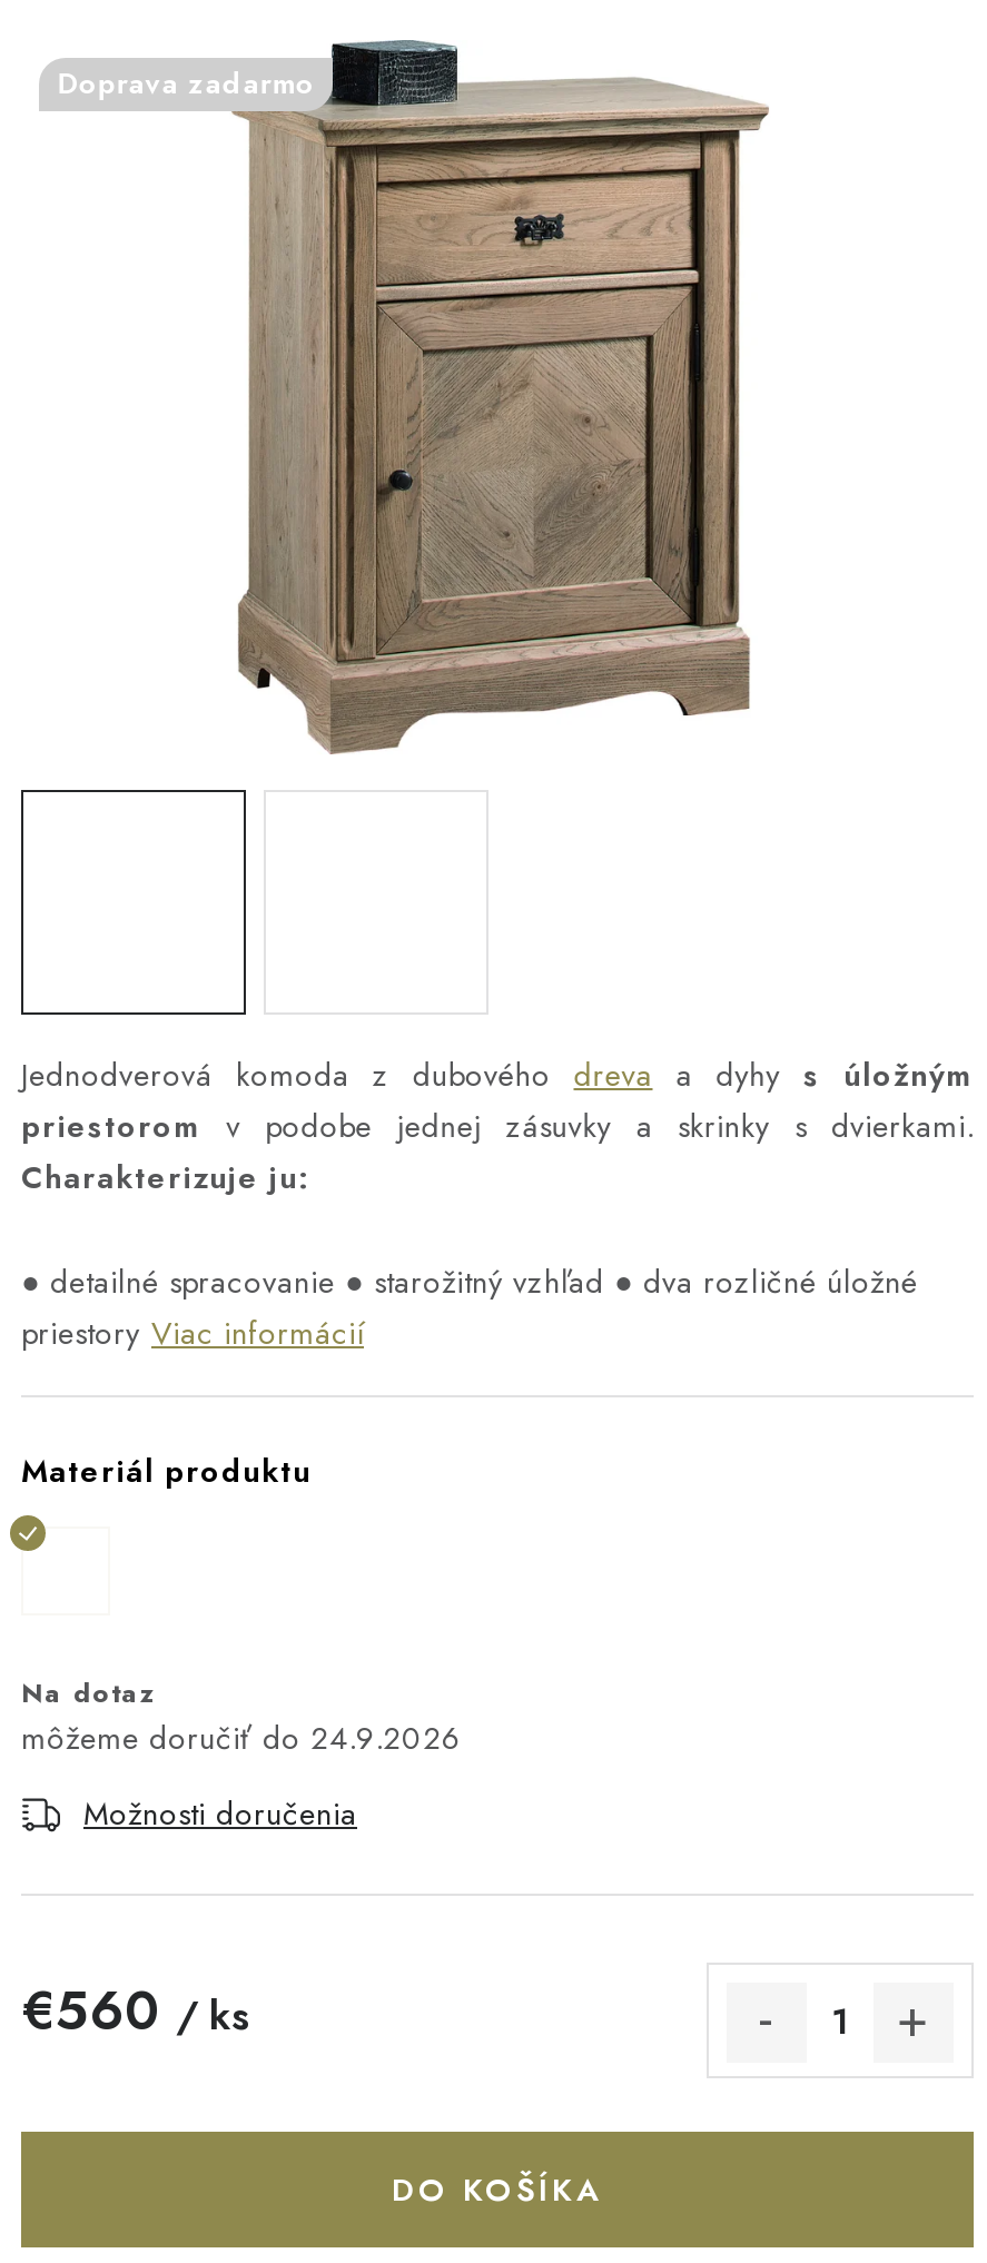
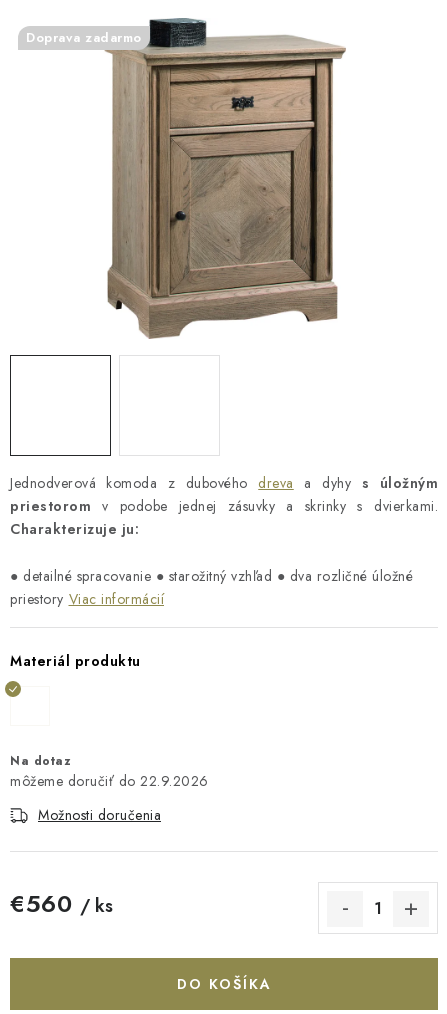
- 24.9.2026
+ 22.9.2026
